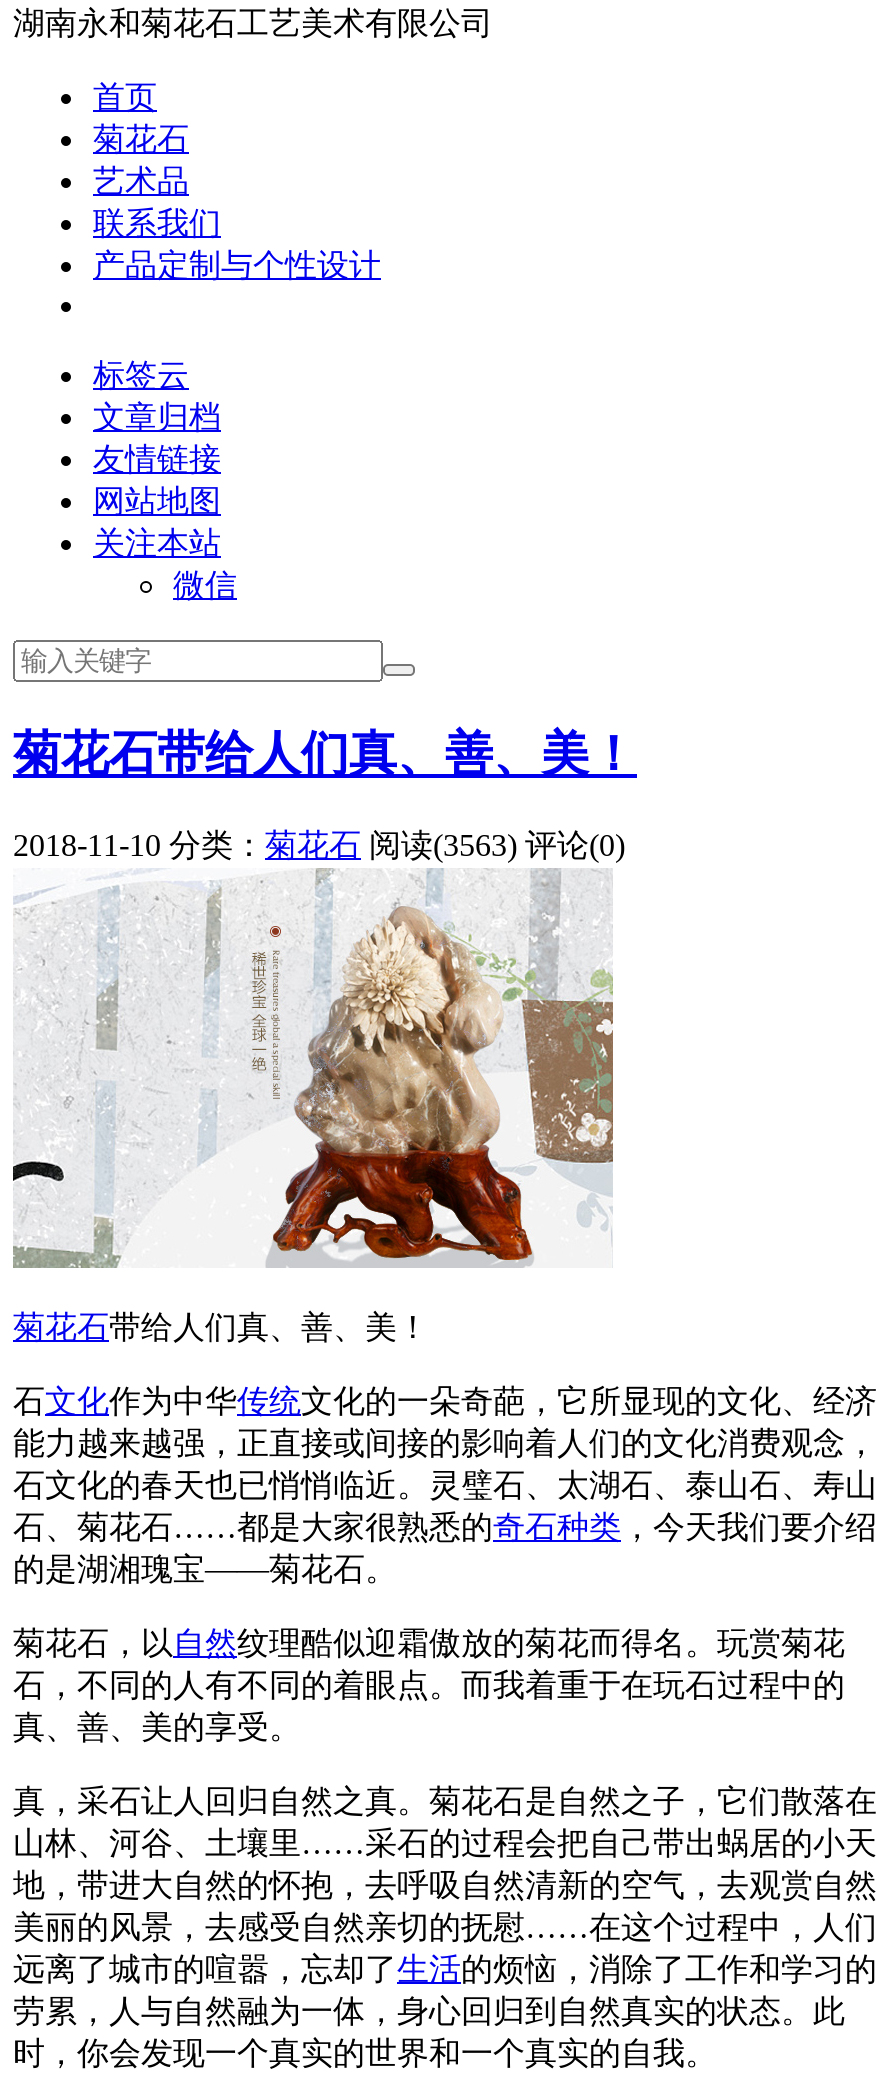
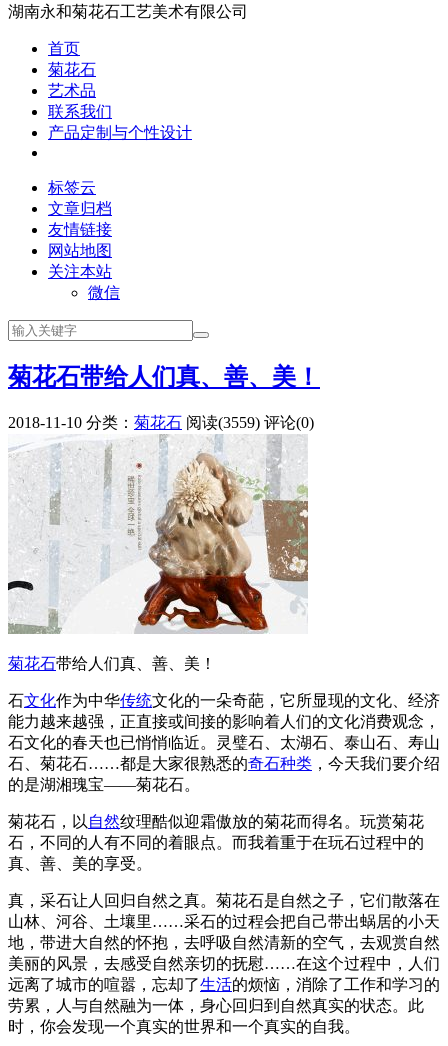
- 2018-11-10 分类：菊花石 阅读(3563) 评论(0)
+ 2018-11-10 分类：菊花石 阅读(3559) 评论(0)
